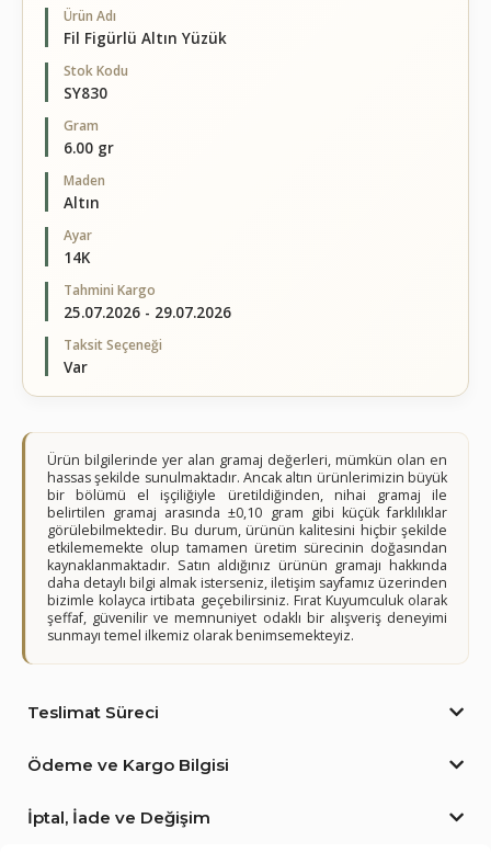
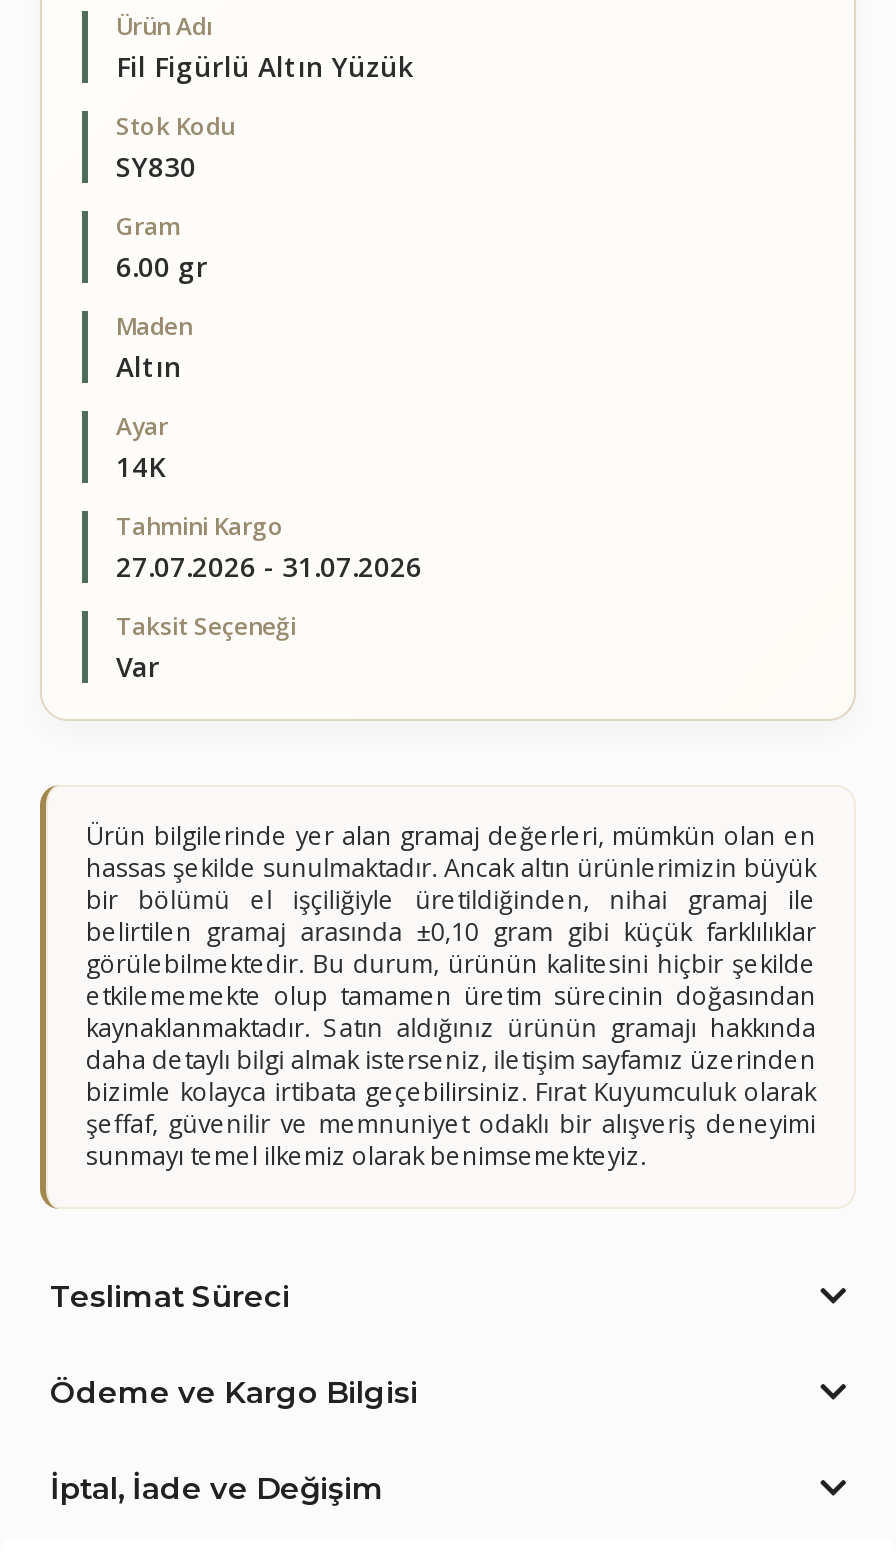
- 25.07.2026 - 29.07.2026
+ 27.07.2026 - 31.07.2026
